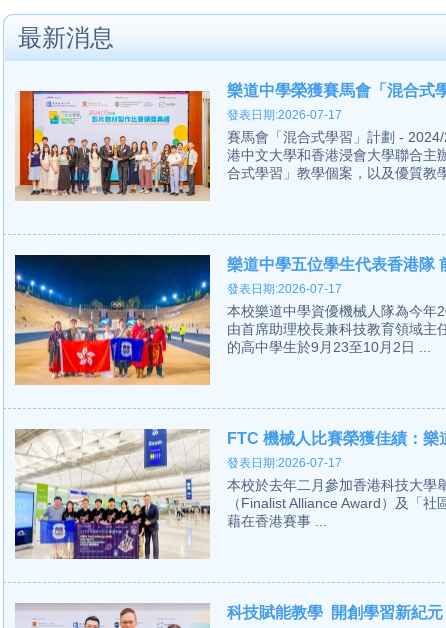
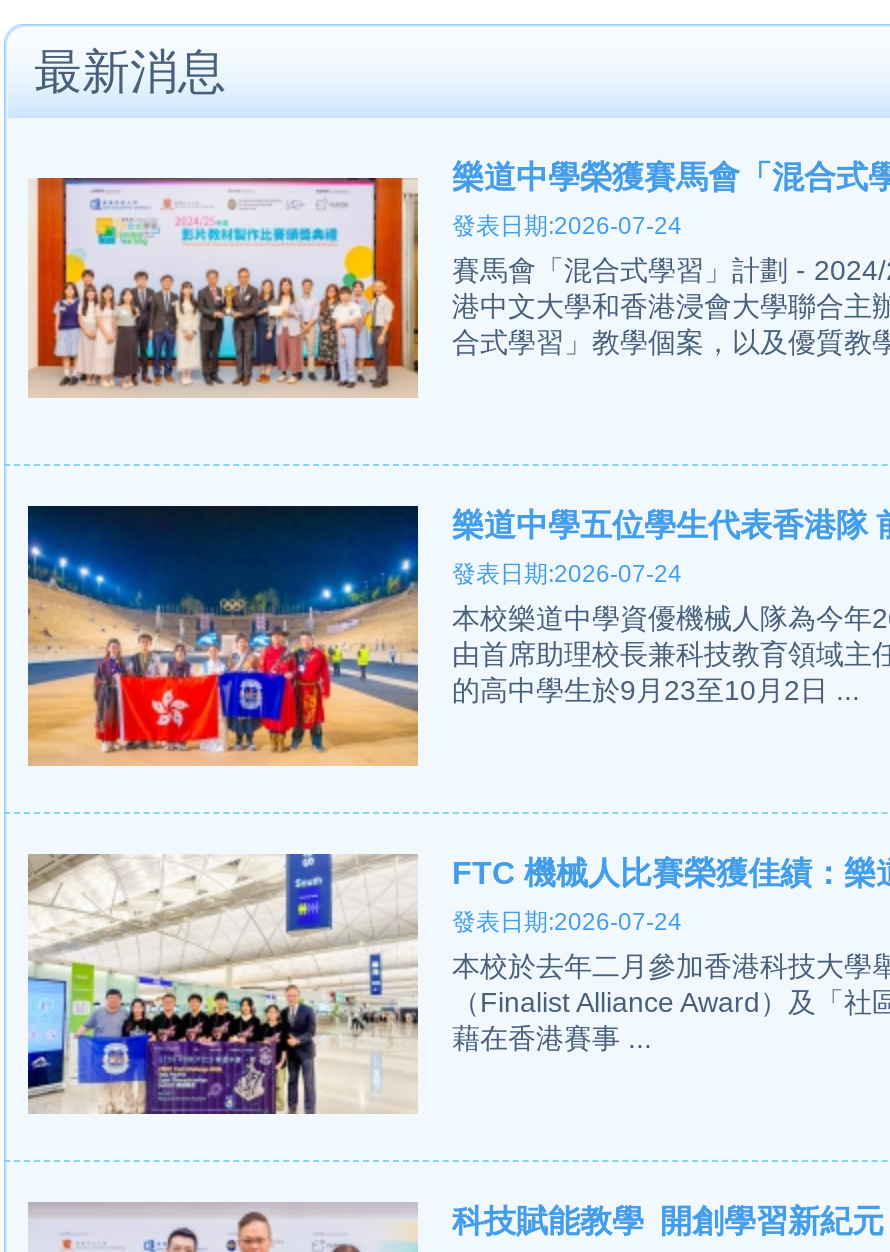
- 發表日期:2026-07-17
+ 發表日期:2026-07-24

- 發表日期:2026-07-17
+ 發表日期:2026-07-24

- 發表日期:2026-07-17
+ 發表日期:2026-07-24
